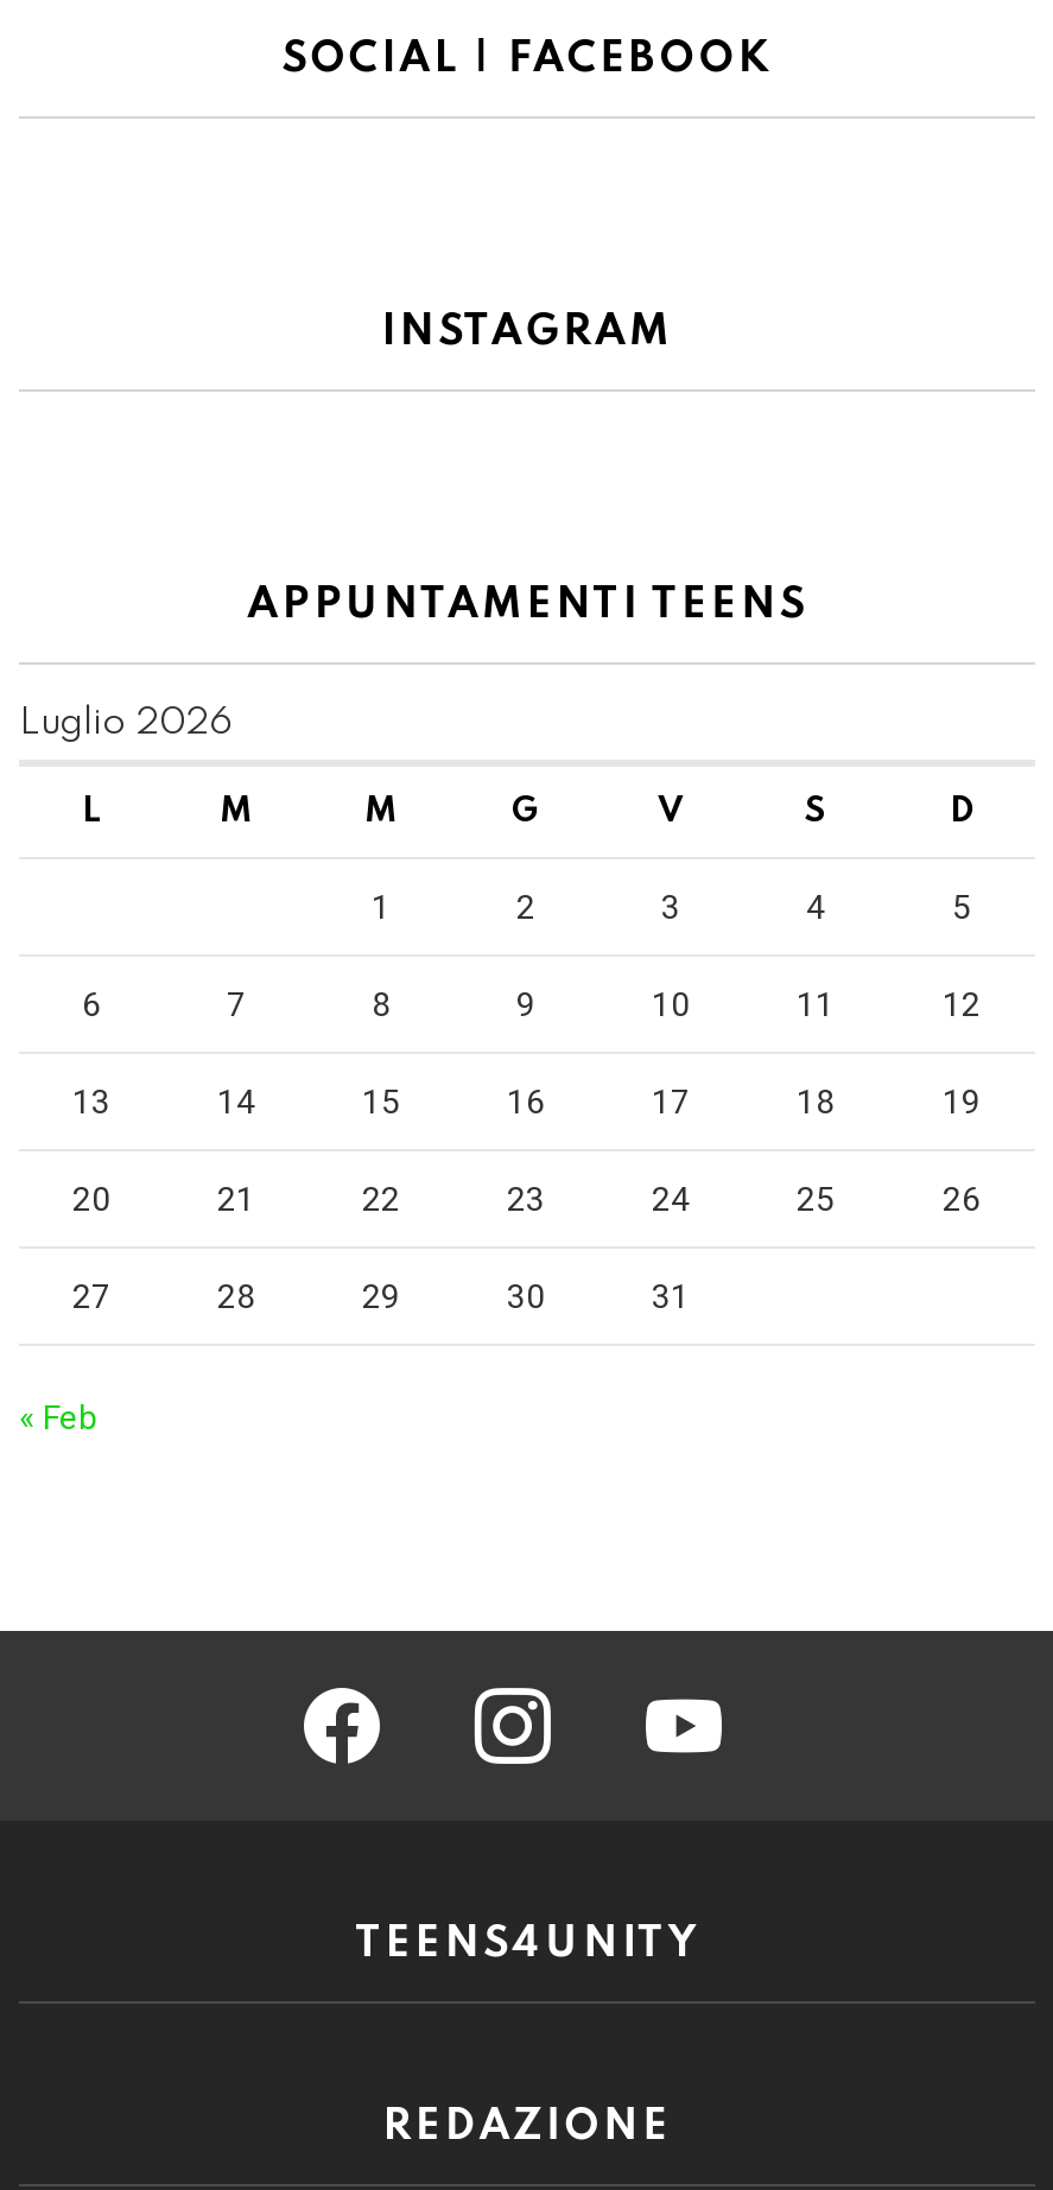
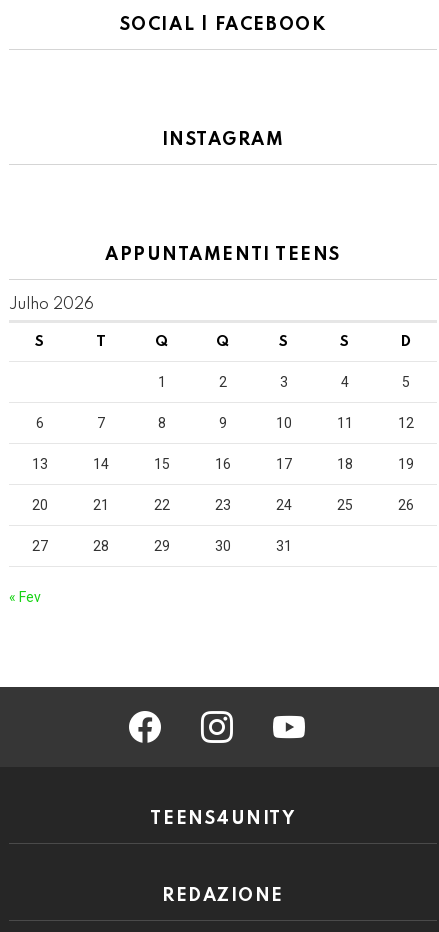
- Luglio 2026
+ Julho 2026

- L
- M
- M
- G
- V
+ S
+ T
+ Q
+ Q
+ S

- « Feb
+ « Fev
